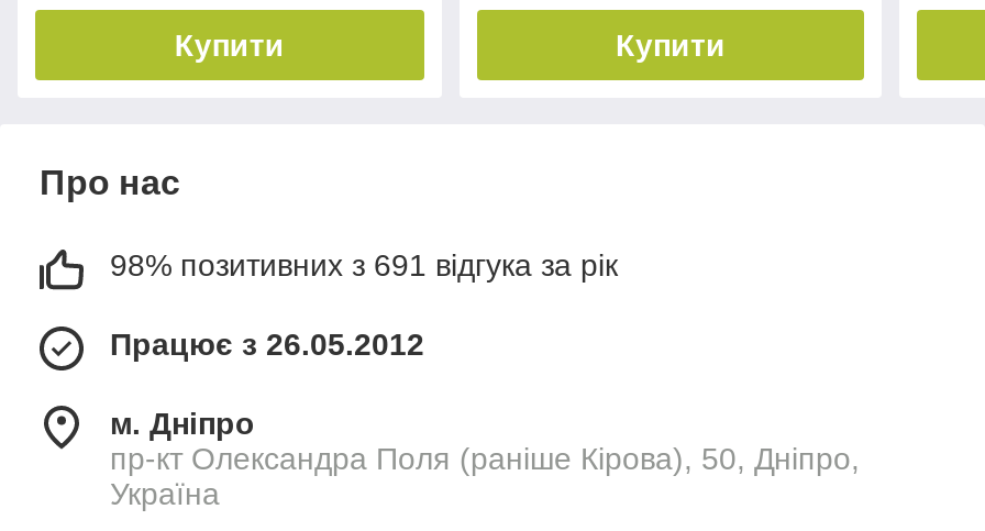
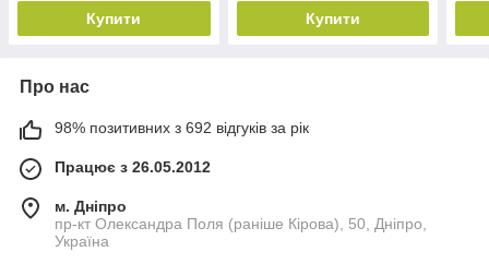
- 98% позитивних з 691 відгука за рік
+ 98% позитивних з 692 відгуків за рік
